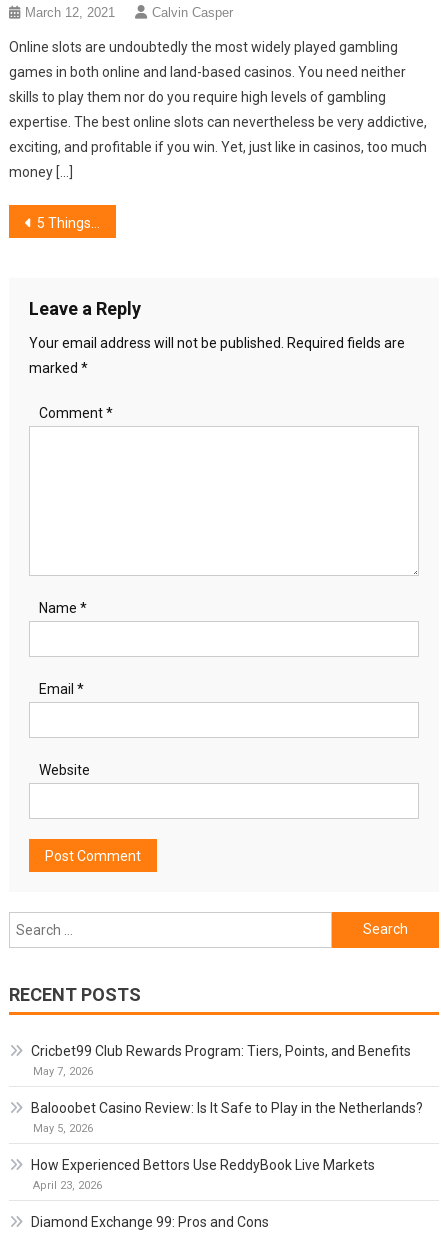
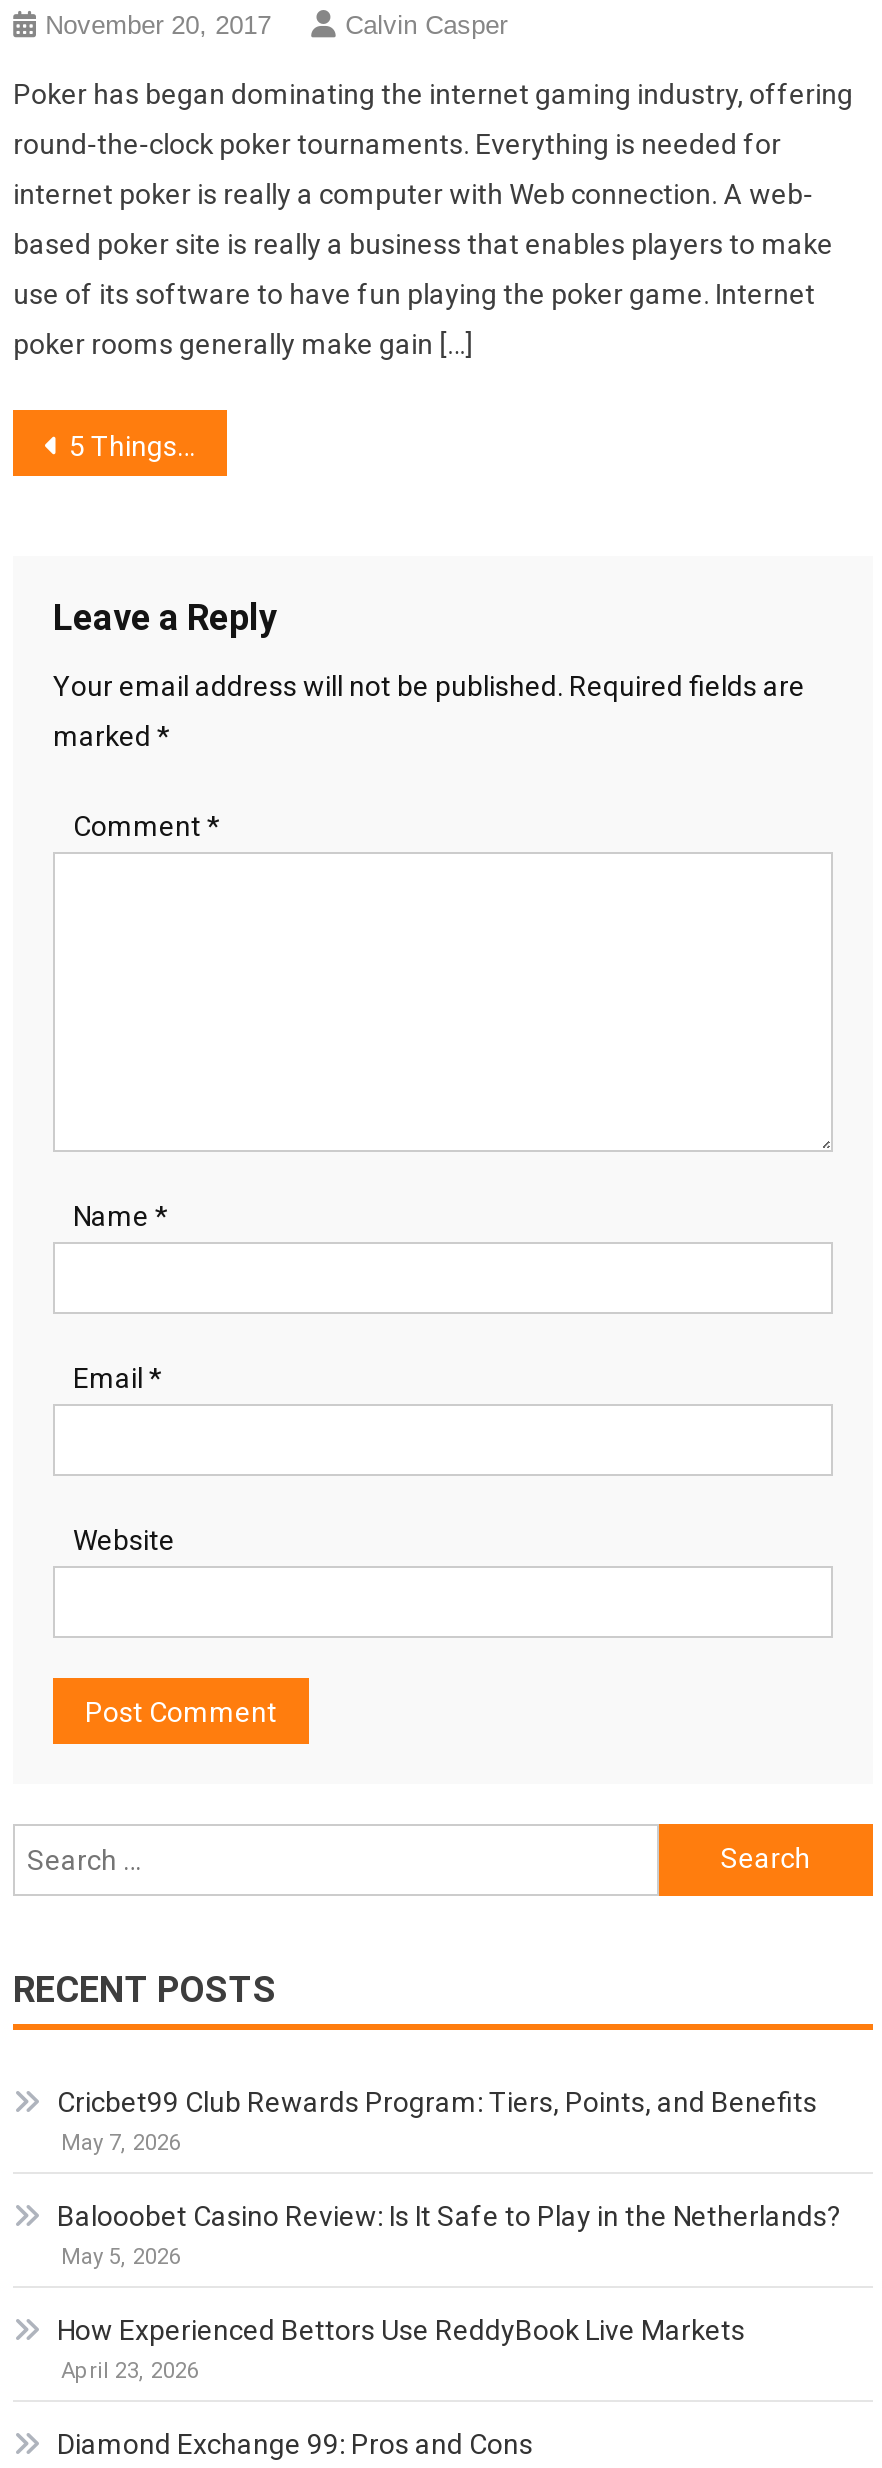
- March 12, 2021
+ November 20, 2017

- Online slots are undoubtedly the most widely played gambling
+ Poker has began dominating the internet gaming industry, offering

- games in both online and land-based casinos. You need neither
+ round-the-clock poker tournaments. Everything is needed for

- skills to play them nor do you require high levels of gambling
+ internet poker is really a computer with Web connection. A web-

- expertise. The best online slots can nevertheless be very addictive,
+ based poker site is really a business that enables players to make

- exciting, and profitable if you win. Yet, just like in casinos, too much
+ use of its software to have fun playing the poker game. Internet

- money […]
+ poker rooms generally make gain […]
